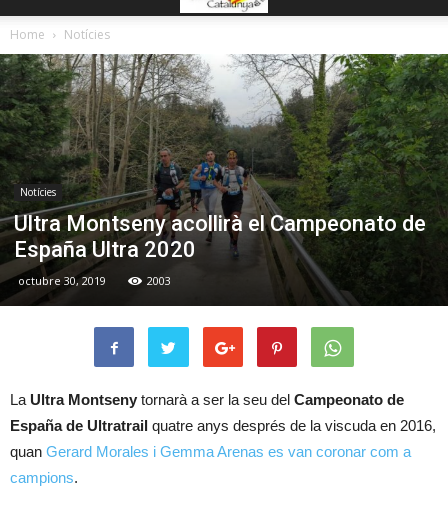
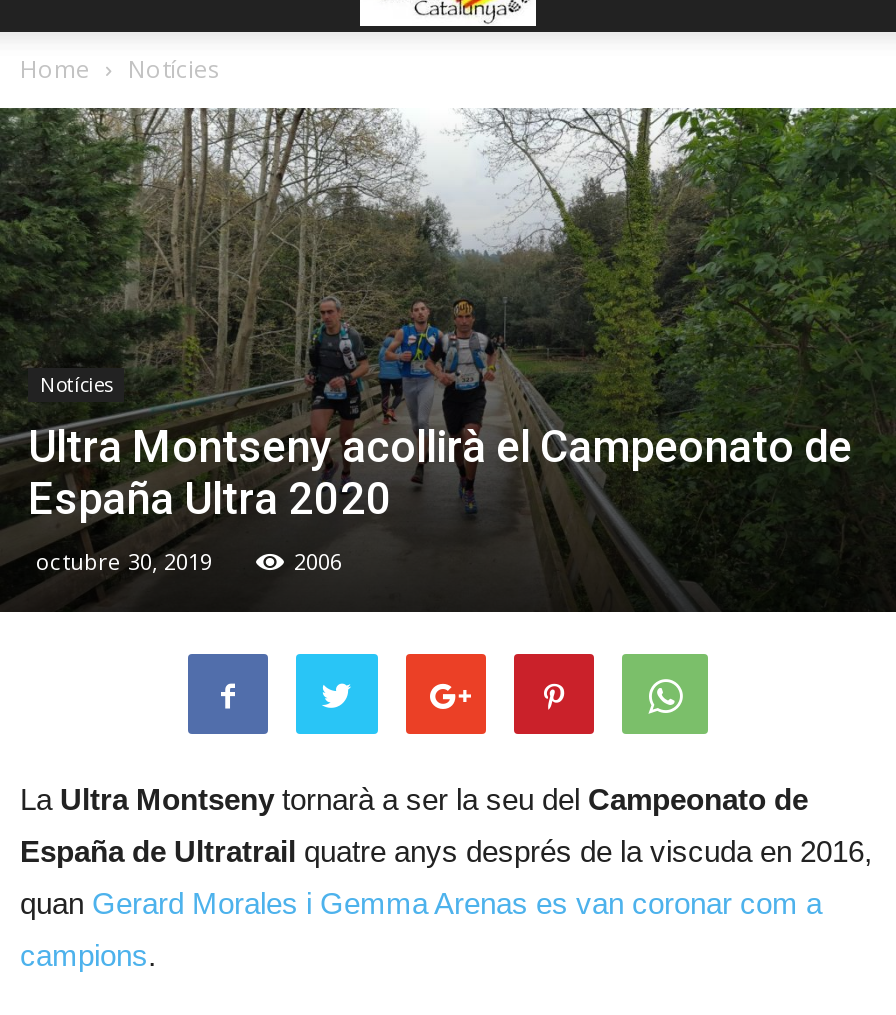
- 2003
+ 2006
